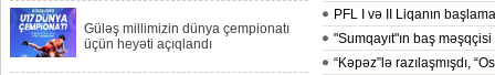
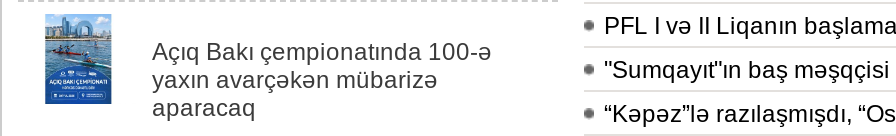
- [image]
+ [image]

+ Açıq Bakı çempionatında 100-ə
+ yaxın avarçəkən mübarizə
+ aparacaq

- Güləş millimizin dünya çempionatı
- üçün heyəti açıqlandı
